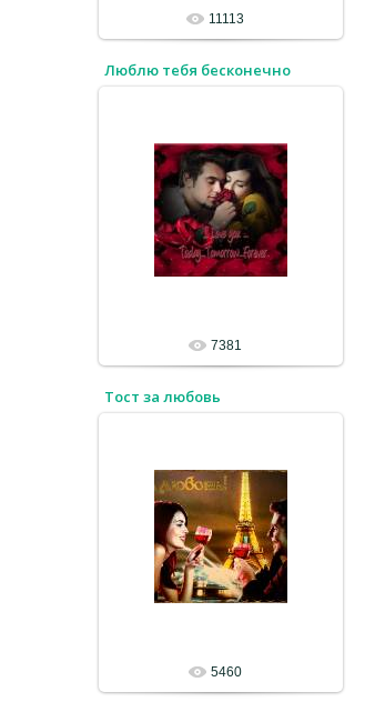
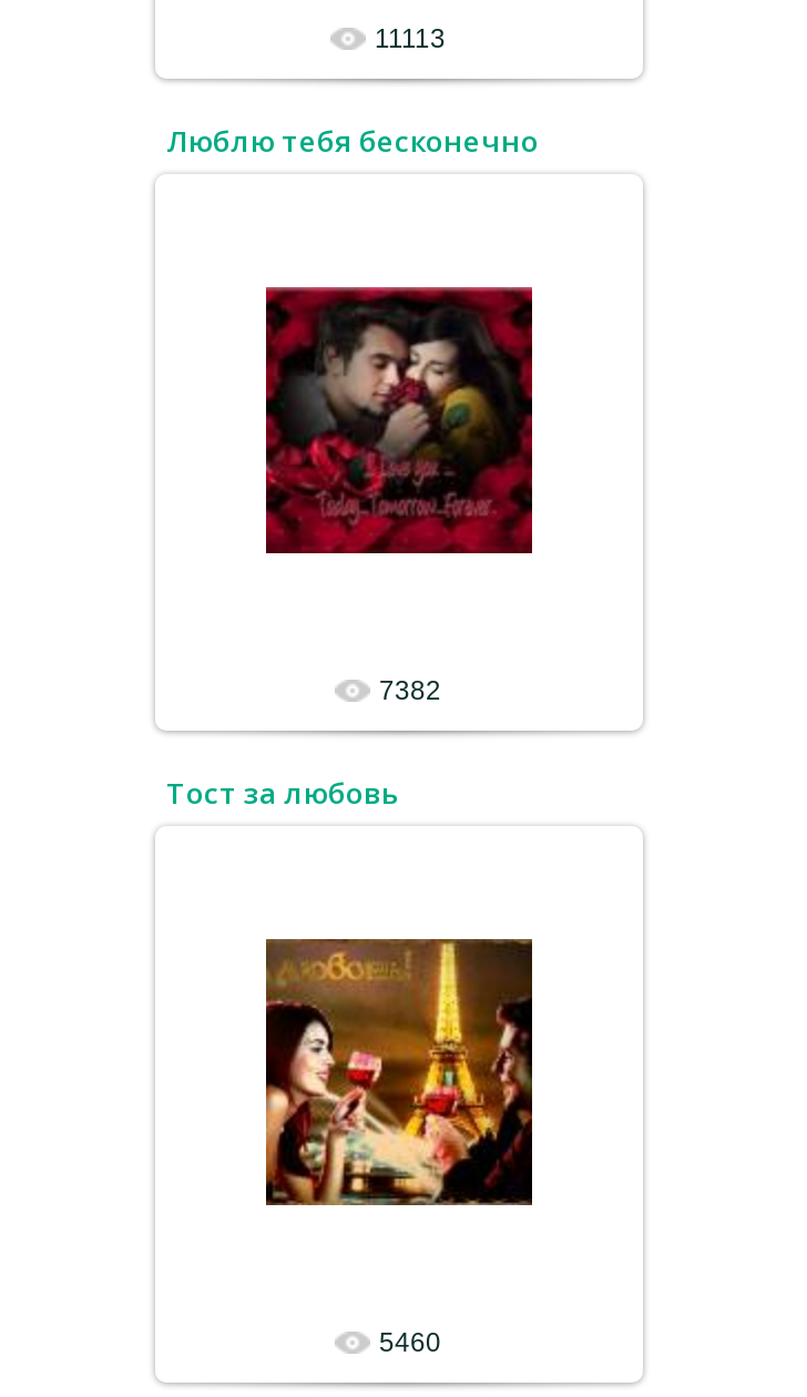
- 7381
+ 7382
